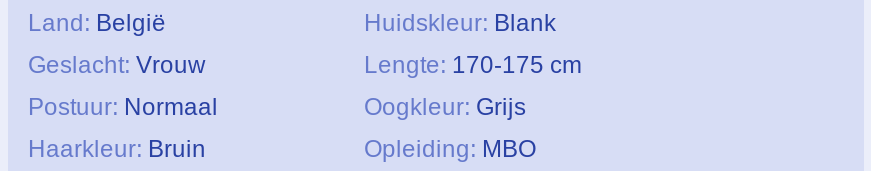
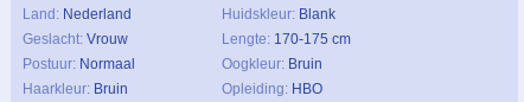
- Land: België
+ Land: Nederland

- Oogkleur: Grijs
+ Oogkleur: Bruin

- Opleiding: MBO
+ Opleiding: HBO
